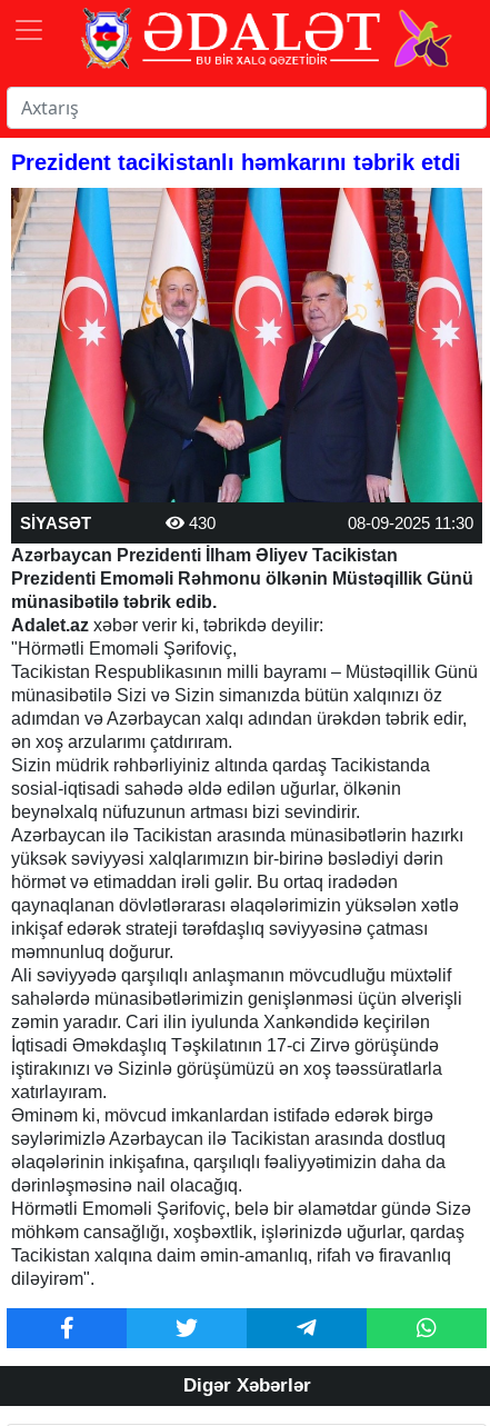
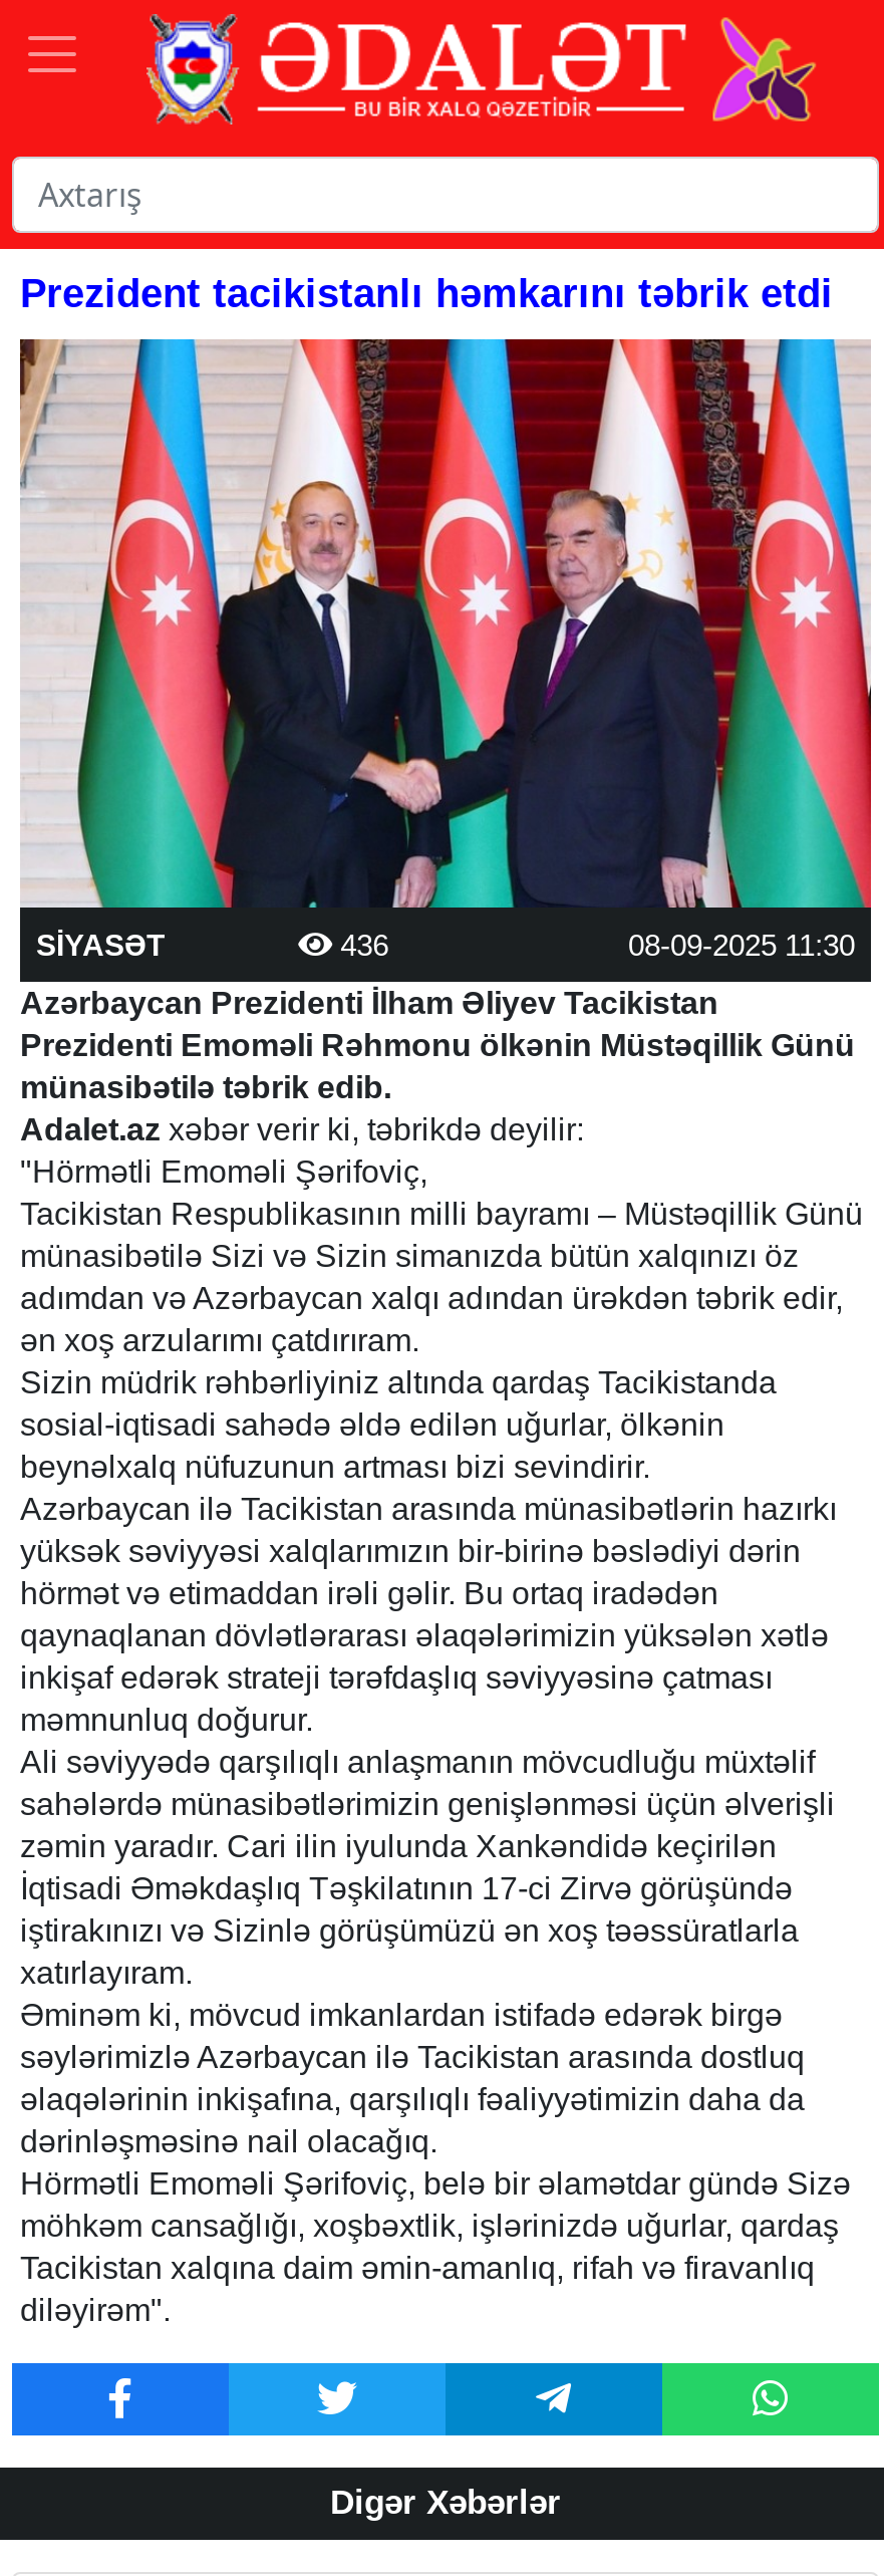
- 430
+ 436
